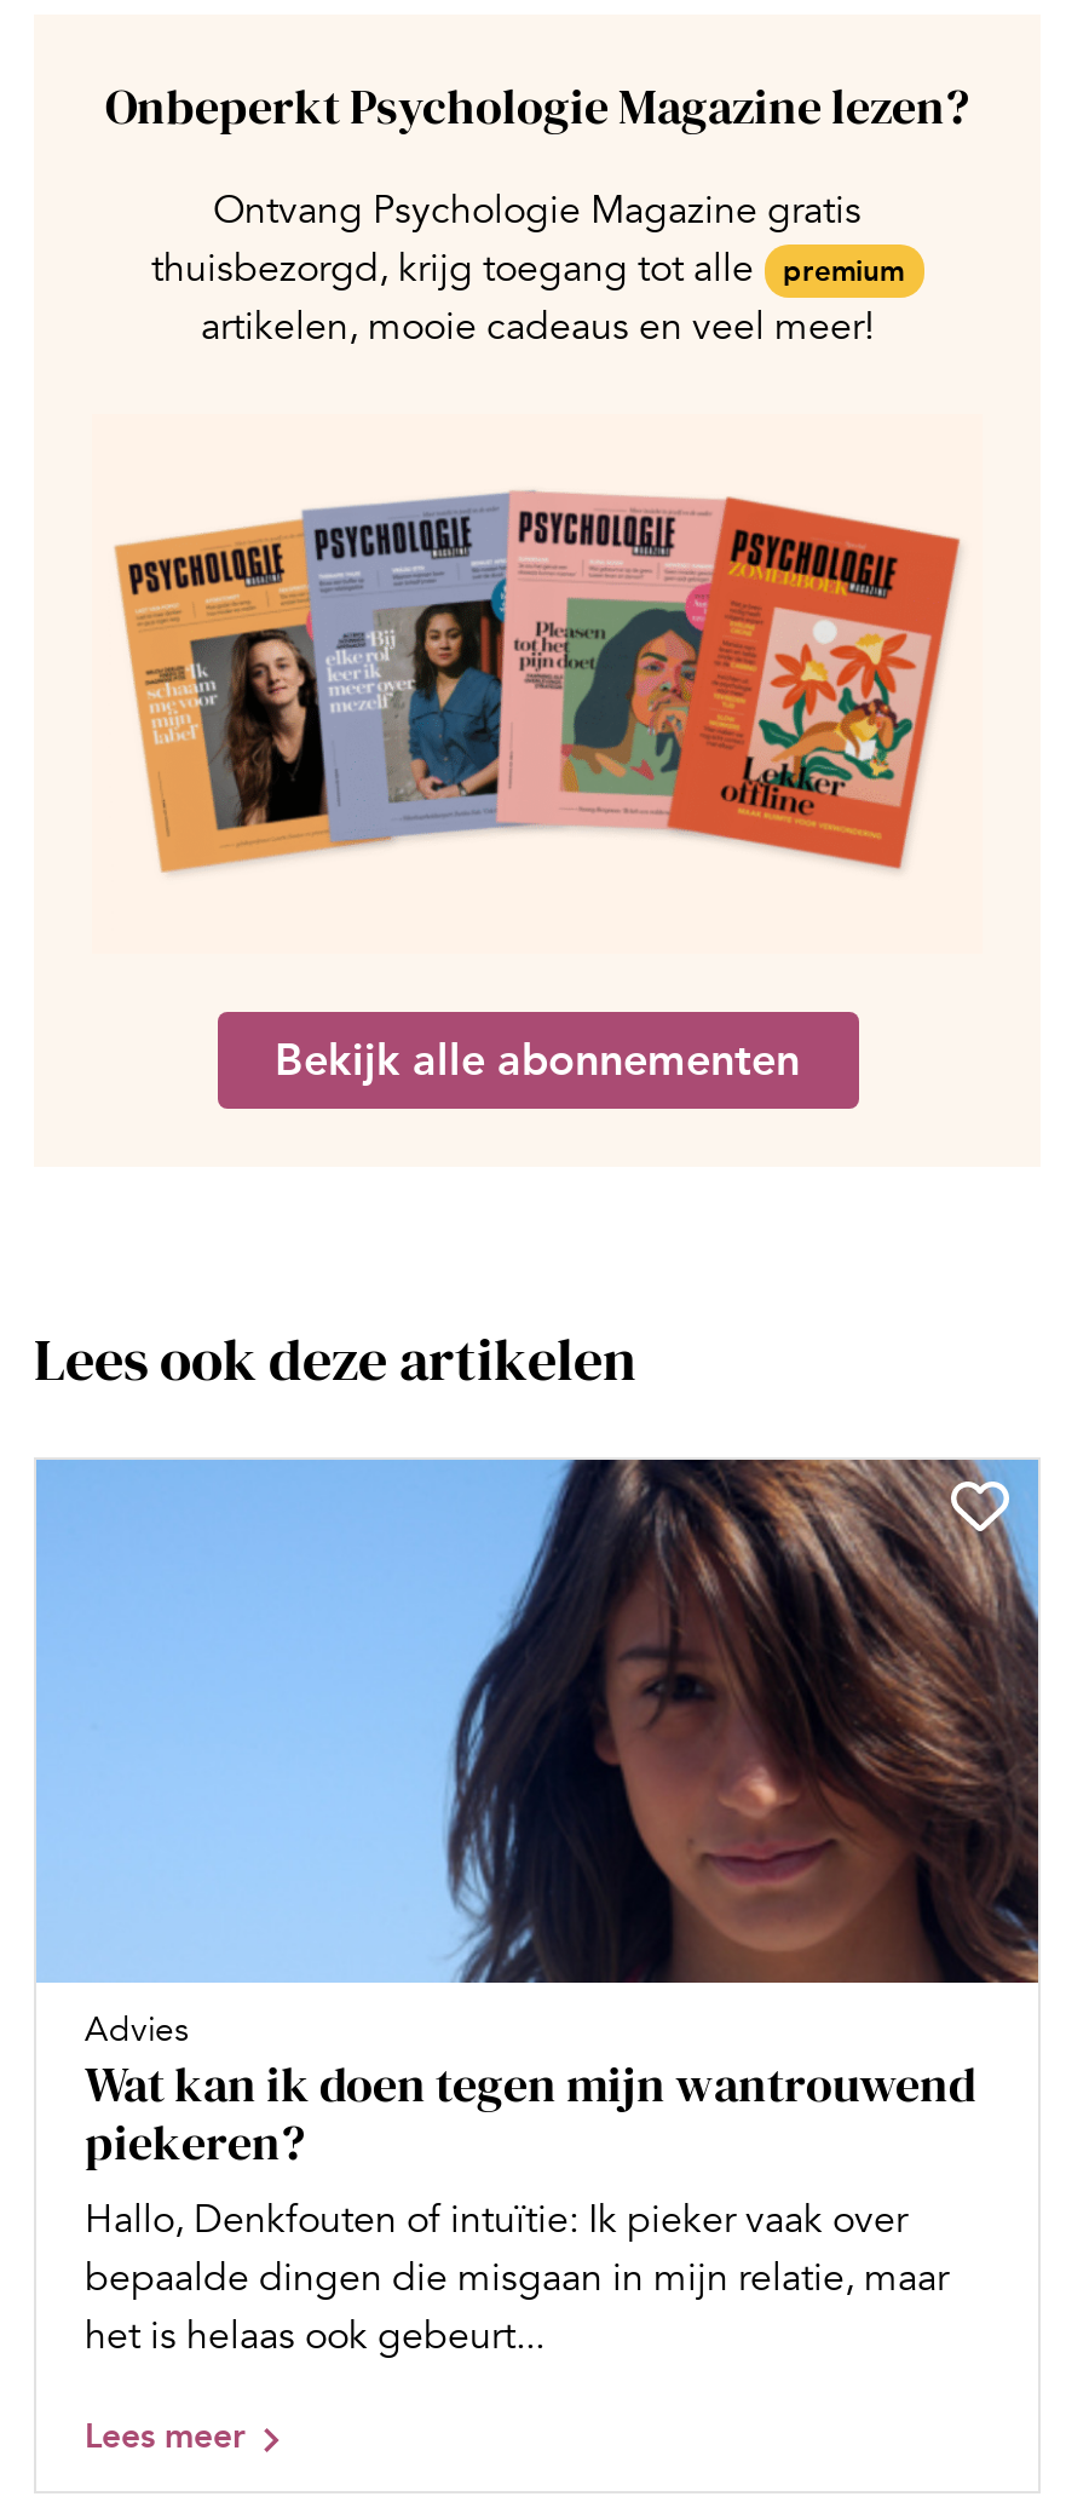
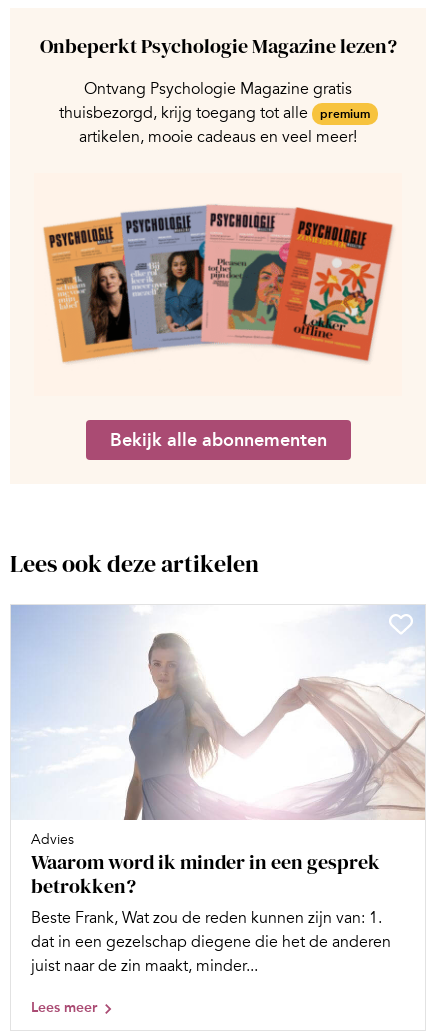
- [image]
- Wat kan ik doen tegen mijn wantrouwend
- piekeren?
- Hallo, Denkfouten of intuïtie: Ik pieker vaak over
- bepaalde dingen die misgaan in mijn relatie, maar
- het is helaas ook gebeurt...
+ [image]
+ Waarom word ik minder in een gesprek
+ betrokken?
+ Beste Frank, Wat zou de reden kunnen zijn van: 1.
+ dat in een gezelschap diegene die het de anderen
+ juist naar de zin maakt, minder...
